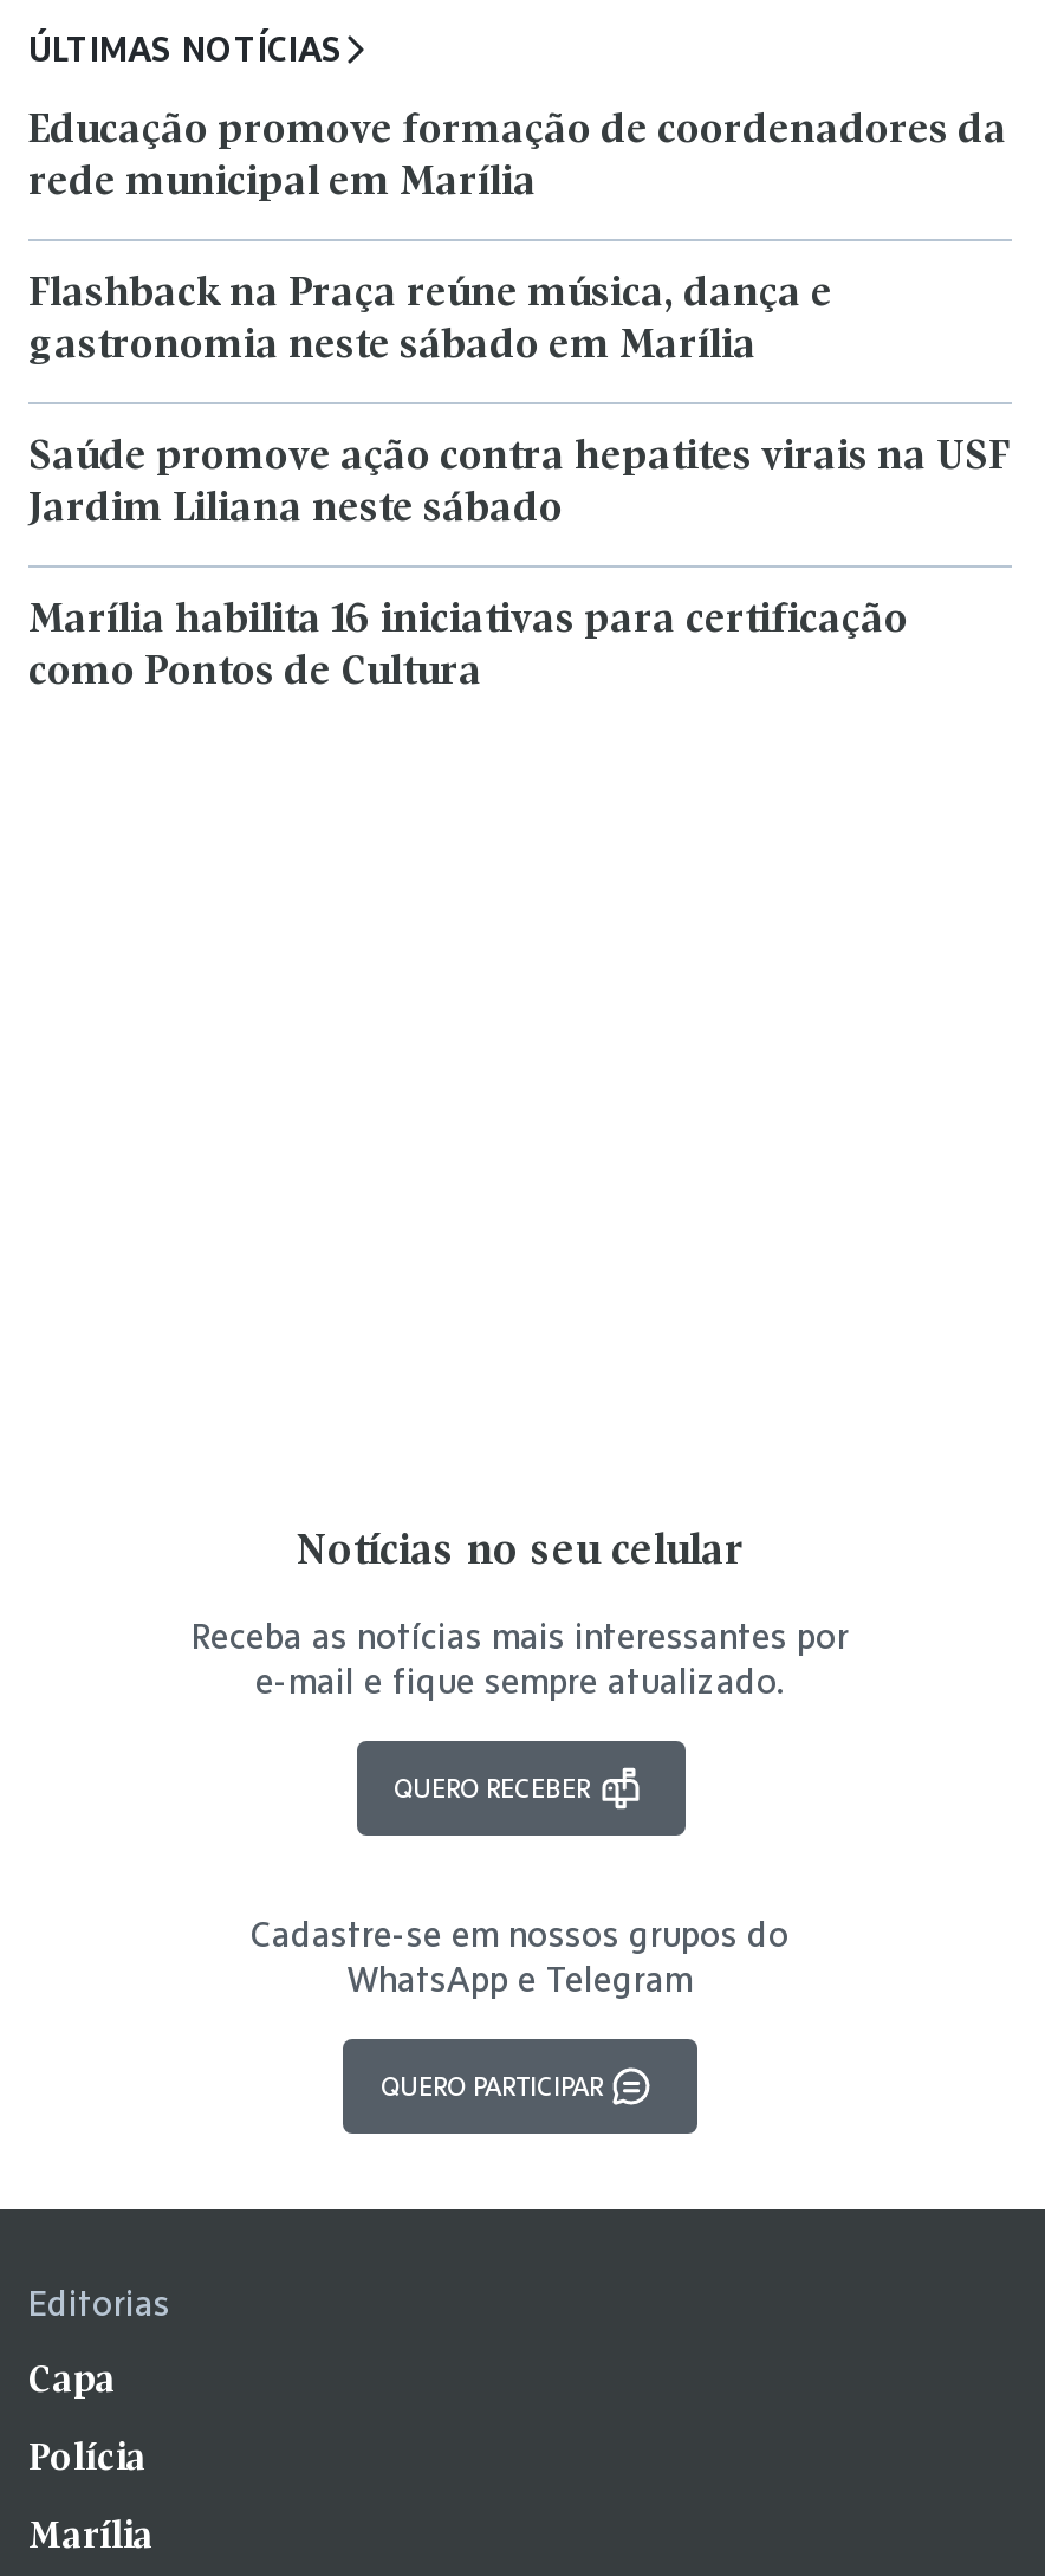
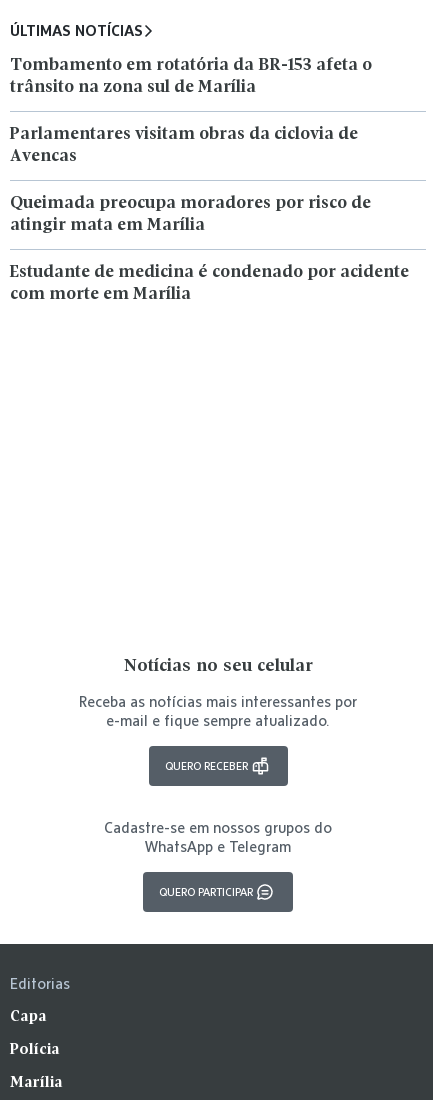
- Educação promove formação de coordenadores da
- rede municipal em Marília
+ Tombamento em rotatória da BR-153 afeta o
+ trânsito na zona sul de Marília

- Flashback na Praça reúne música, dança e
- gastronomia neste sábado em Marília
+ Parlamentares visitam obras da ciclovia de
+ Avencas

- Saúde promove ação contra hepatites virais na USF
- Jardim Liliana neste sábado
+ Queimada preocupa moradores por risco de
+ atingir mata em Marília

- Marília habilita 16 iniciativas para certificação
- como Pontos de Cultura
+ Estudante de medicina é condenado por acidente
+ com morte em Marília
